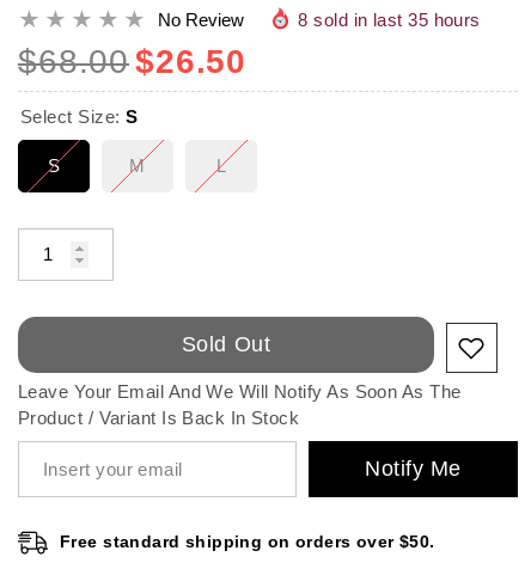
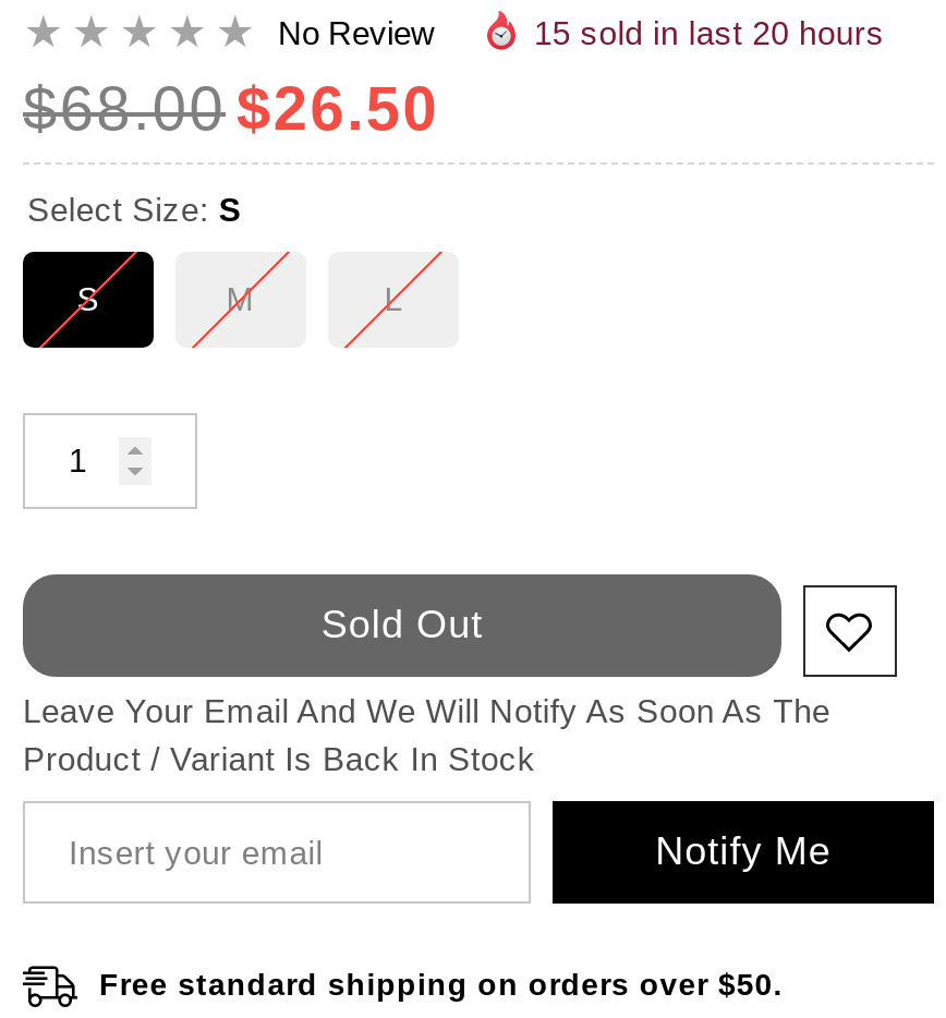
- 8 sold in last 35 hours
+ 15 sold in last 20 hours
